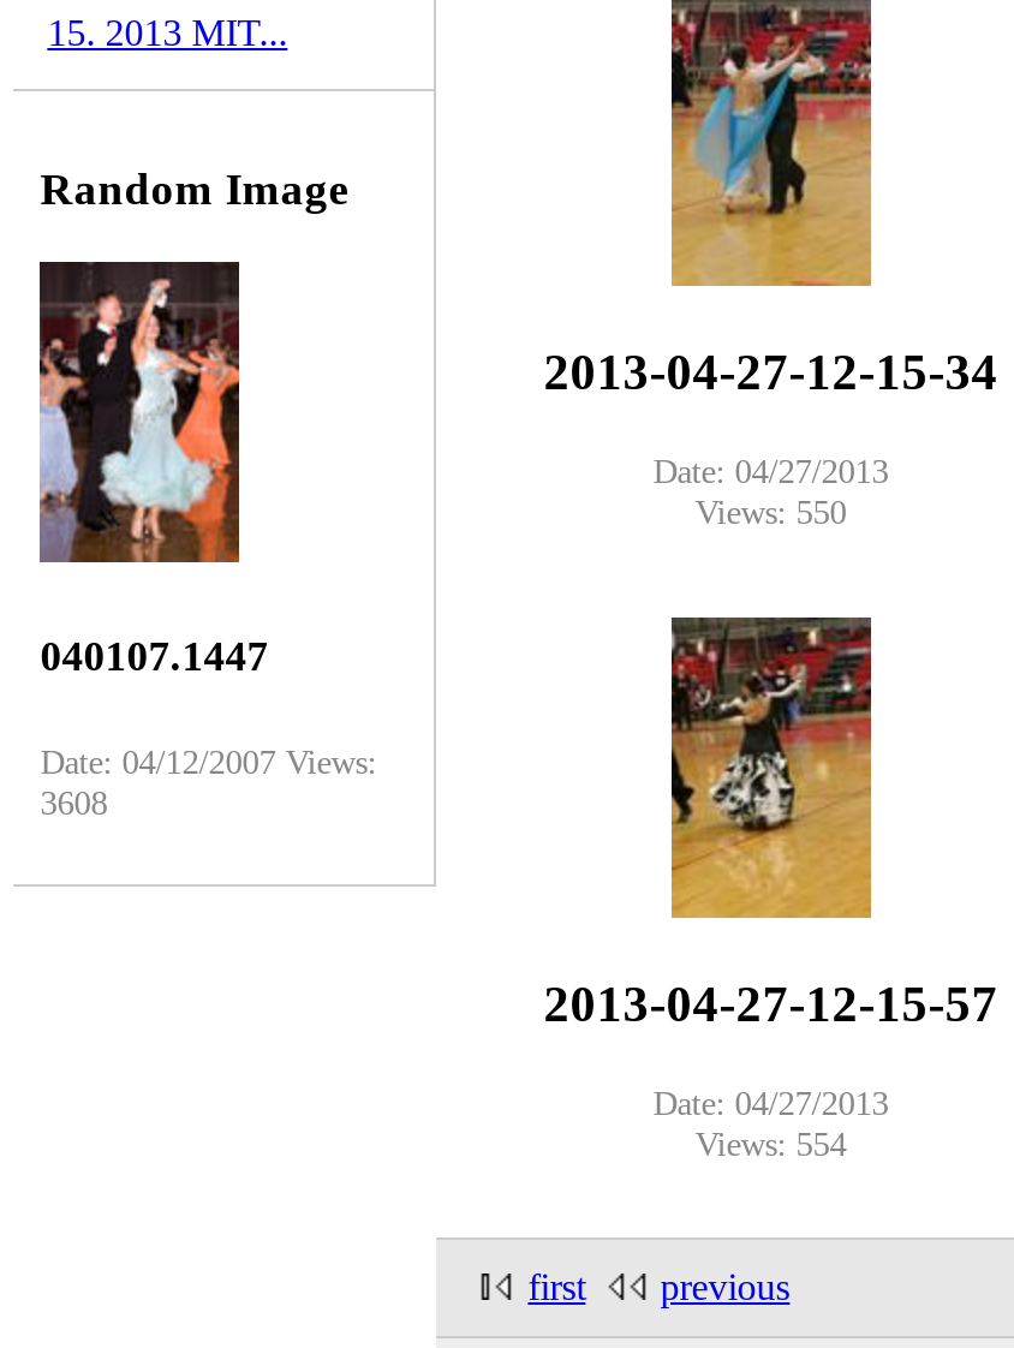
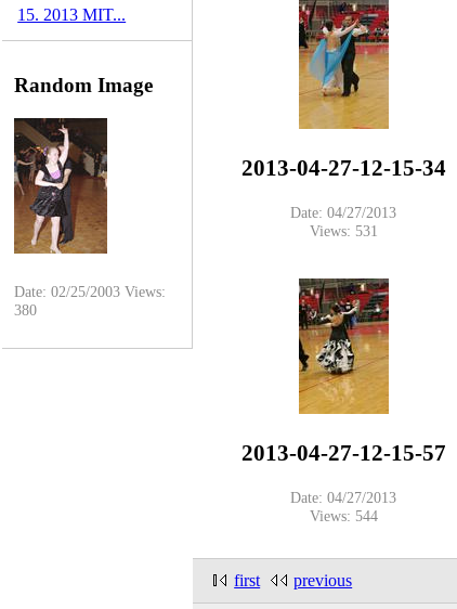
- [image]
- 040107.1447
- Date: 04/12/2007 Views:
- 3608
+ [image]
+ Date: 02/25/2003 Views:
+ 380

- Views: 550
+ Views: 531

- Views: 554
+ Views: 544
